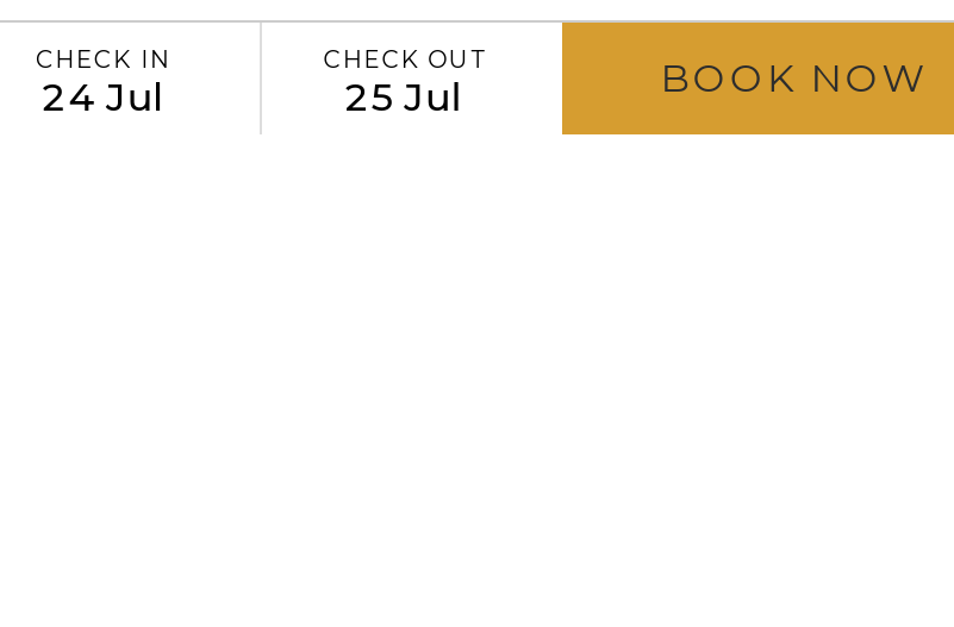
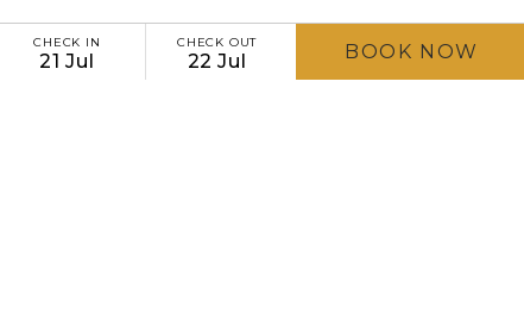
- 24 Jul
+ 21 Jul

- 25 Jul
+ 22 Jul
